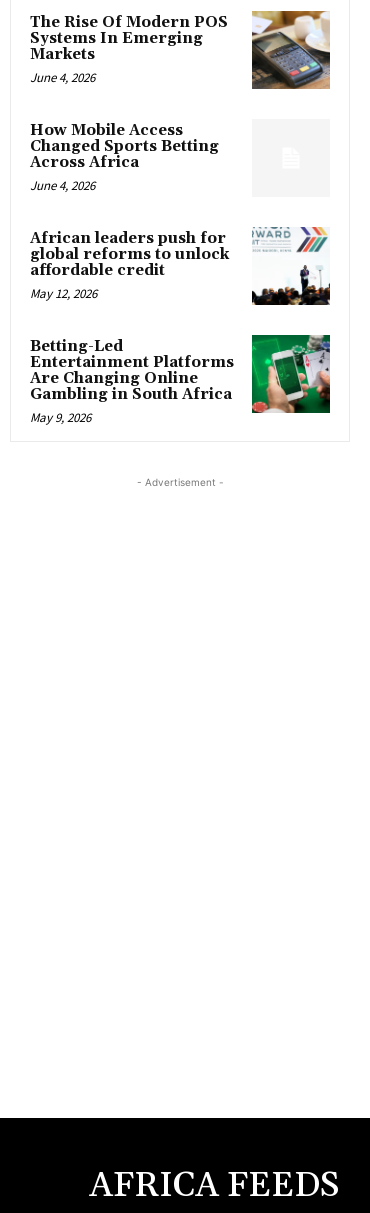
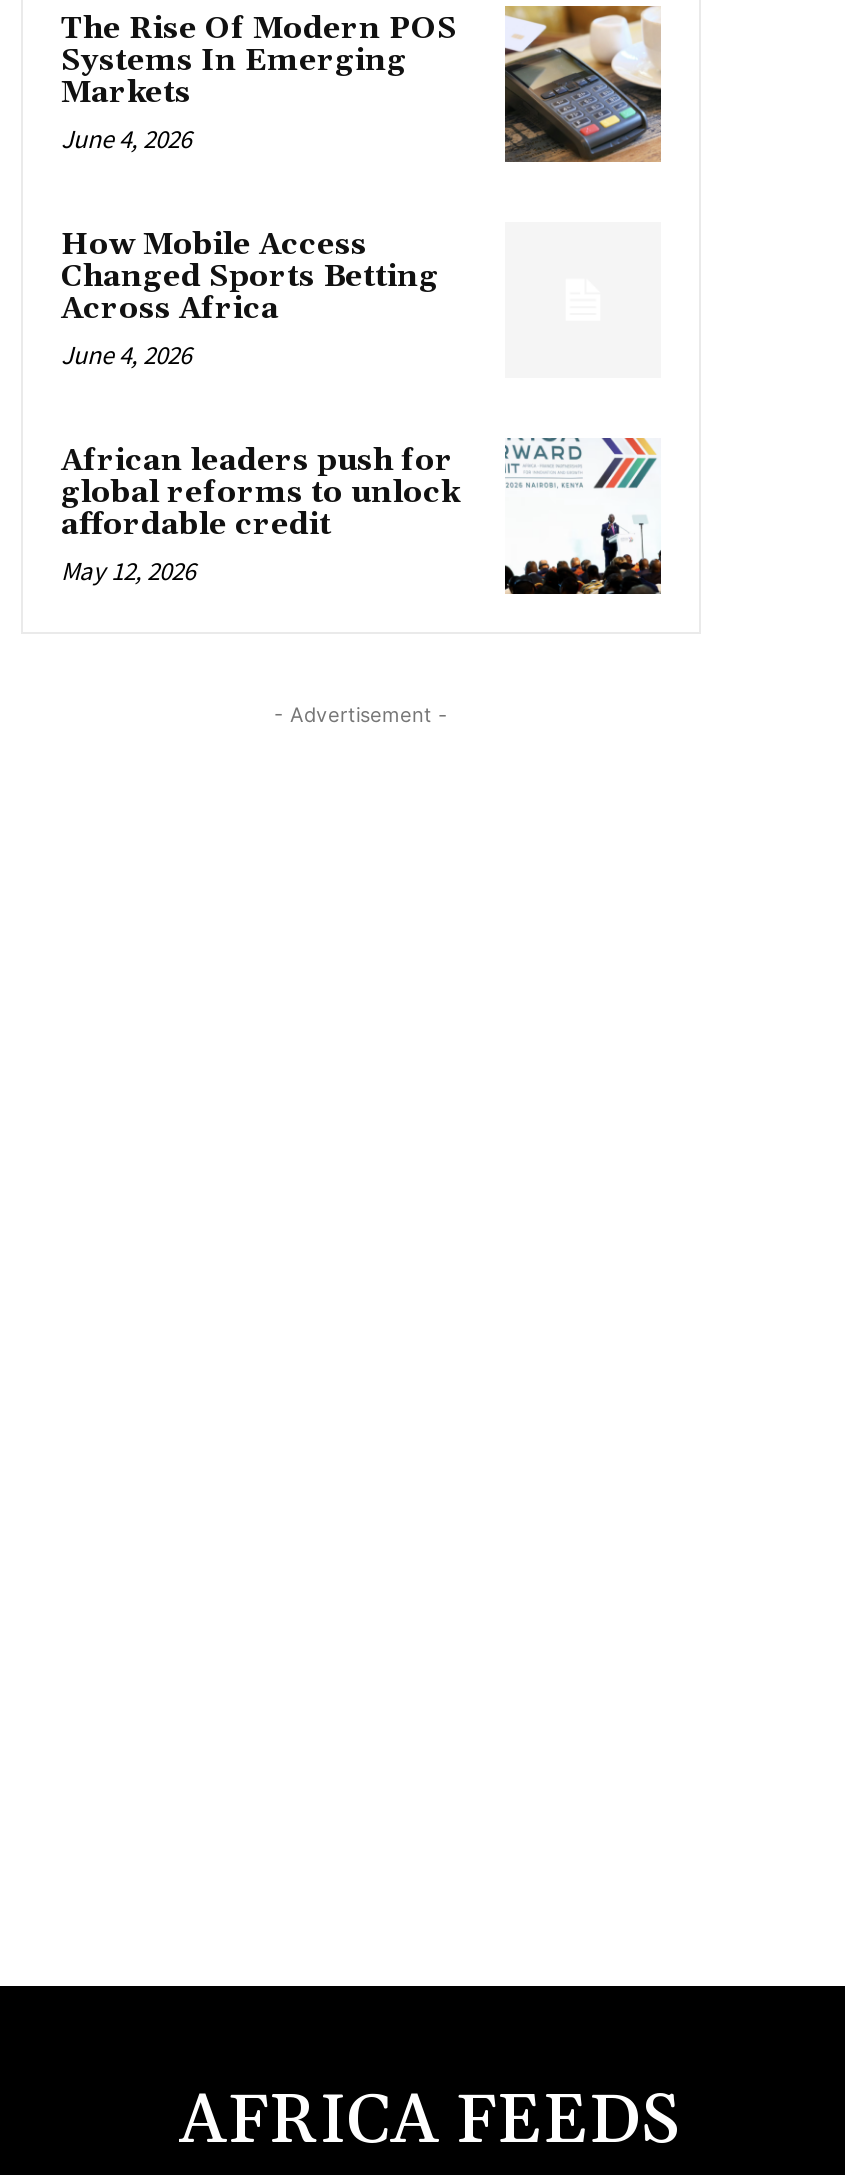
- [image]
- Betting-Led
- Entertainment Platforms
- Are Changing Online
- Gambling in South Africa
- May 9, 2026
